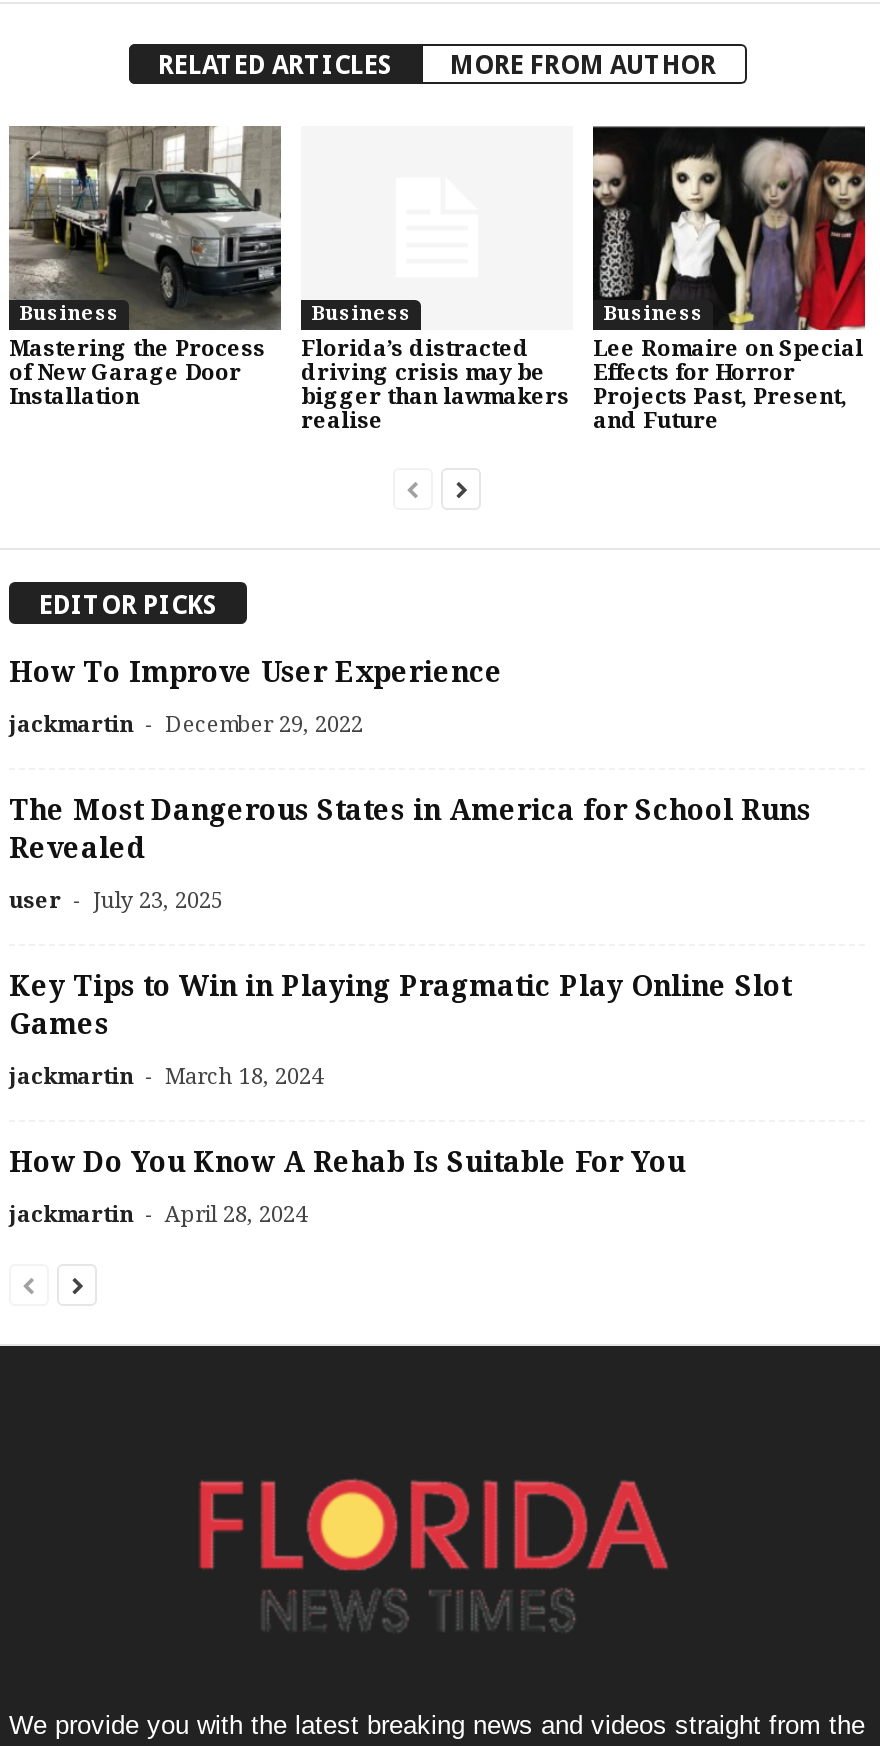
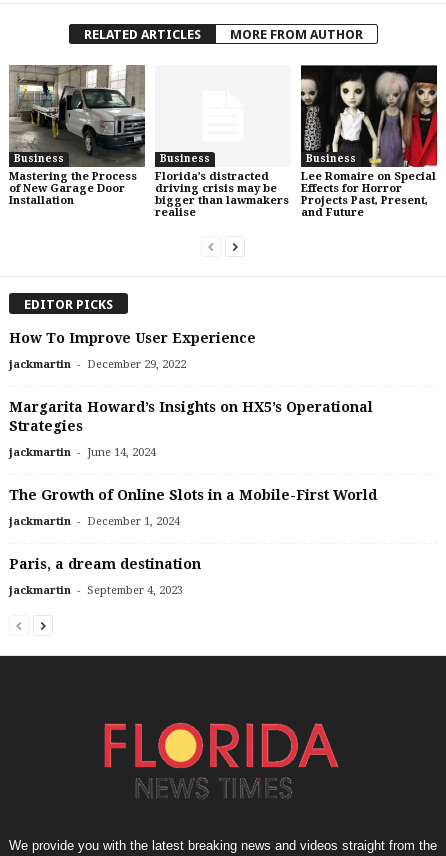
- The Most Dangerous States in America for School Runs
- Revealed
+ Margarita Howard’s Insights on HX5’s Operational
+ Strategies

- user - July 23, 2025
+ jackmartin - June 14, 2024

- Key Tips to Win in Playing Pragmatic Play Online Slot
- Games
+ The Growth of Online Slots in a Mobile-First World

- jackmartin - March 18, 2024
+ jackmartin - December 1, 2024

- How Do You Know A Rehab Is Suitable For You
+ Paris, a dream destination

- jackmartin - April 28, 2024
+ jackmartin - September 4, 2023
